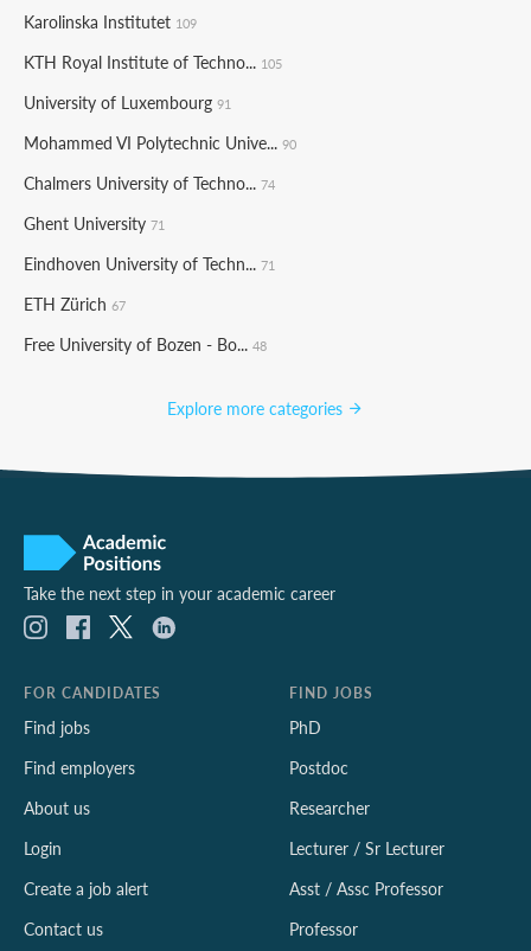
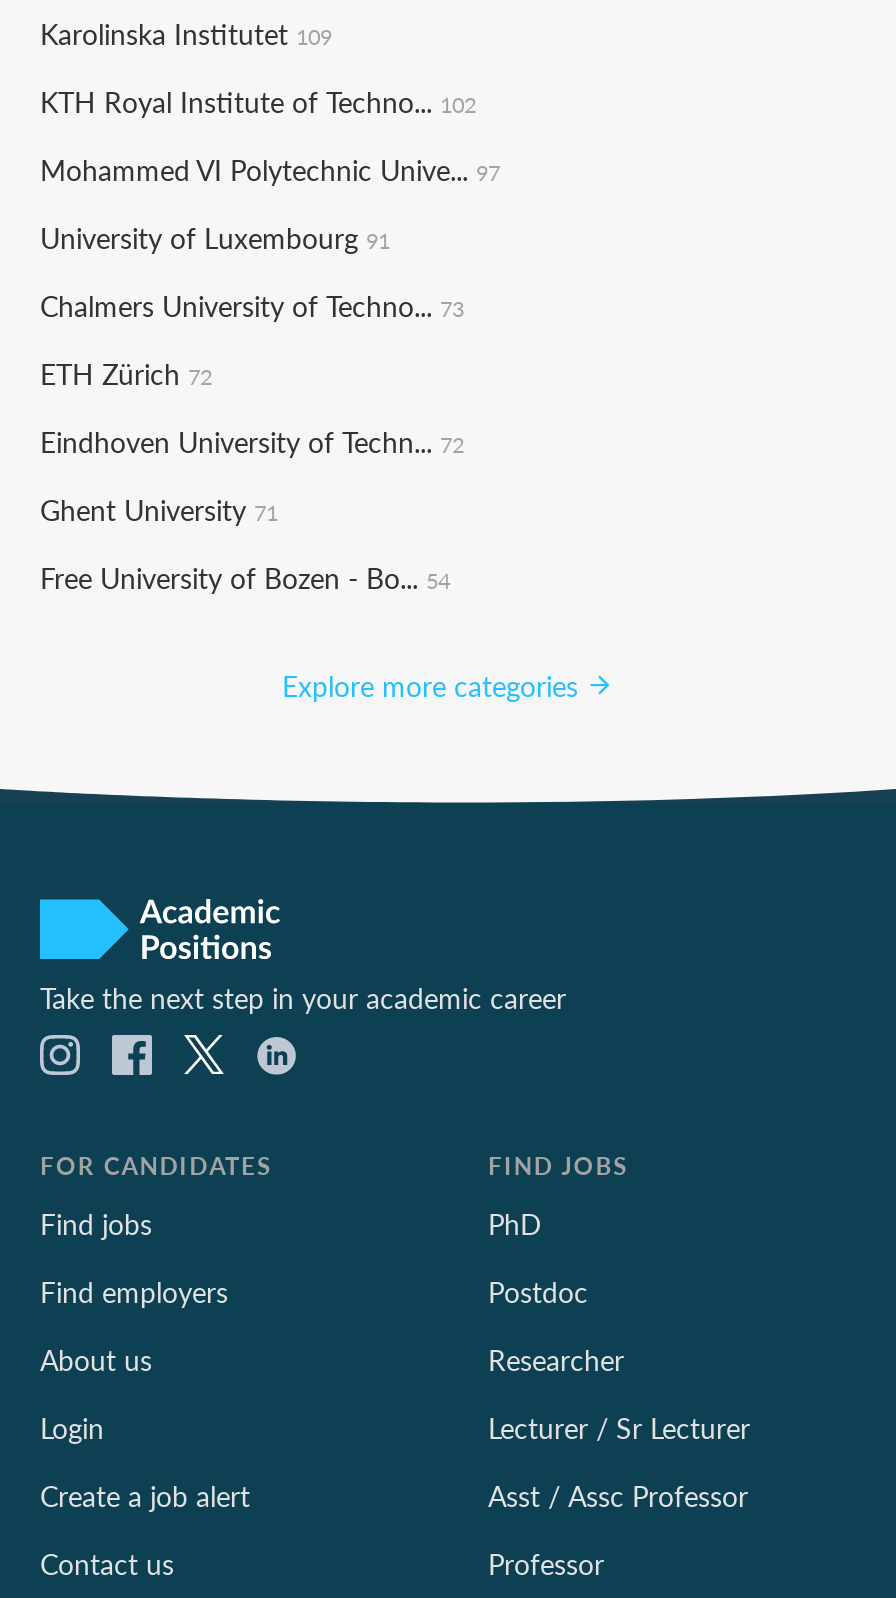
- KTH Royal Institute of Techno... 105
+ KTH Royal Institute of Techno... 102
+ Mohammed VI Polytechnic Unive... 97

moved down: University of Luxembourg 91

- Mohammed VI Polytechnic Unive... 90
- Chalmers University of Techno... 74
+ Chalmers University of Techno... 73
+ ETH Zürich 72
+ Eindhoven University of Techn... 72

moved down: Ghent University 71

- Eindhoven University of Techn... 71
- ETH Zürich 67
- Free University of Bozen - Bo... 48
+ Free University of Bozen - Bo... 54
